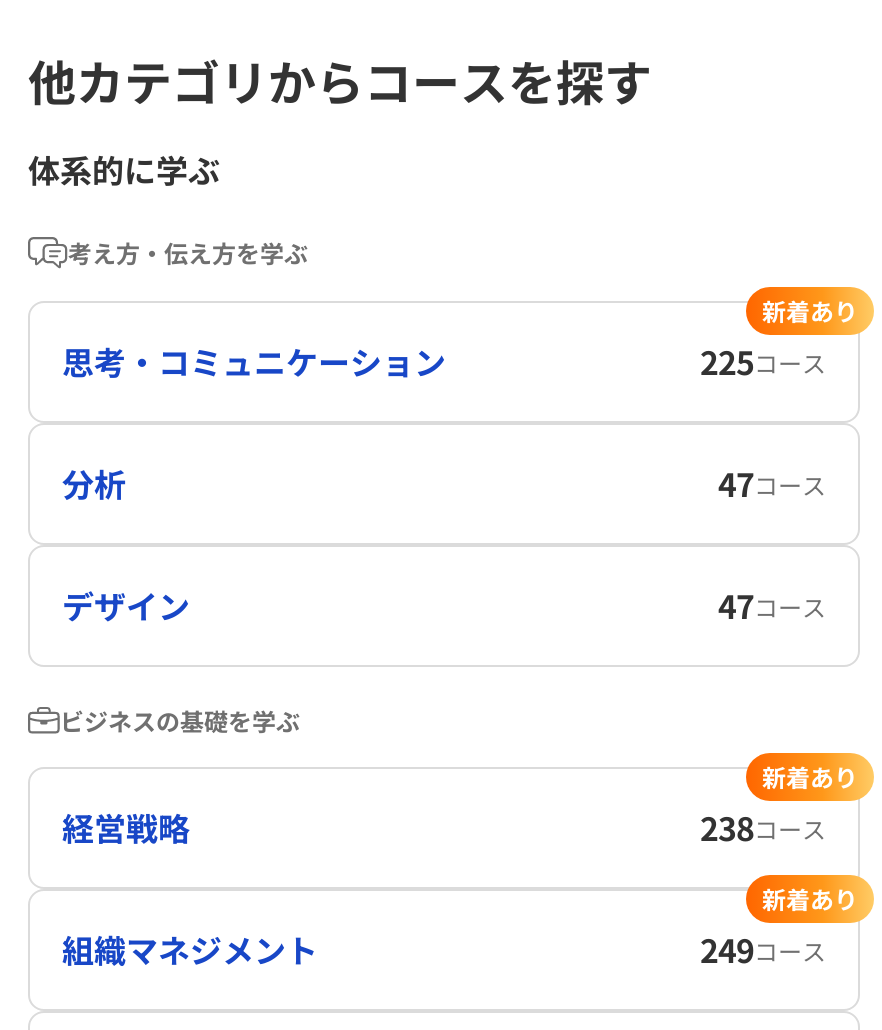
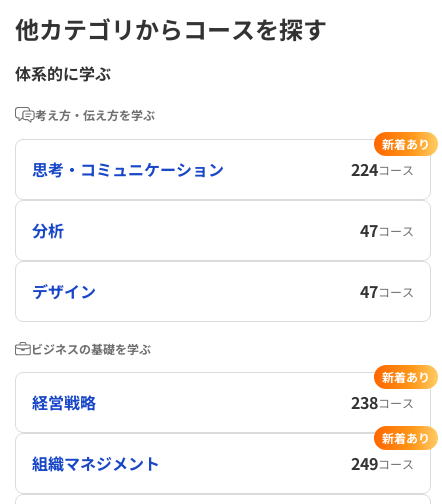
- 225コース
+ 224コース
